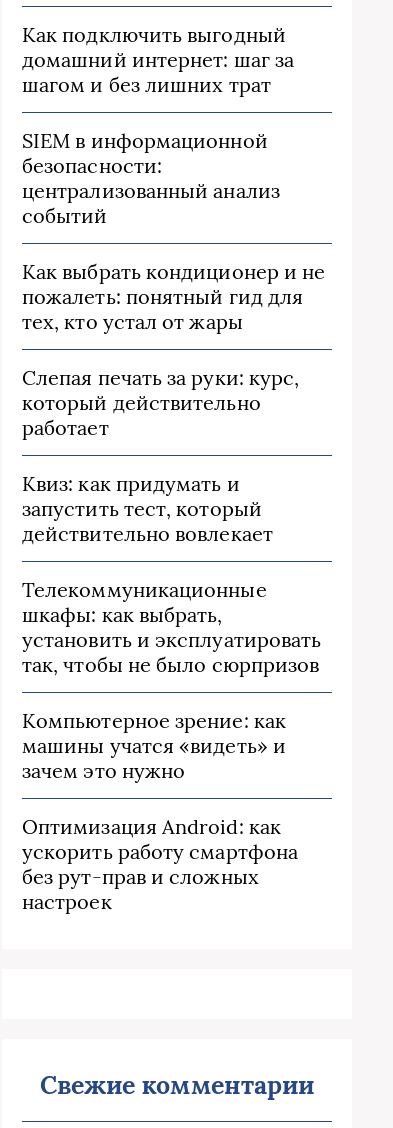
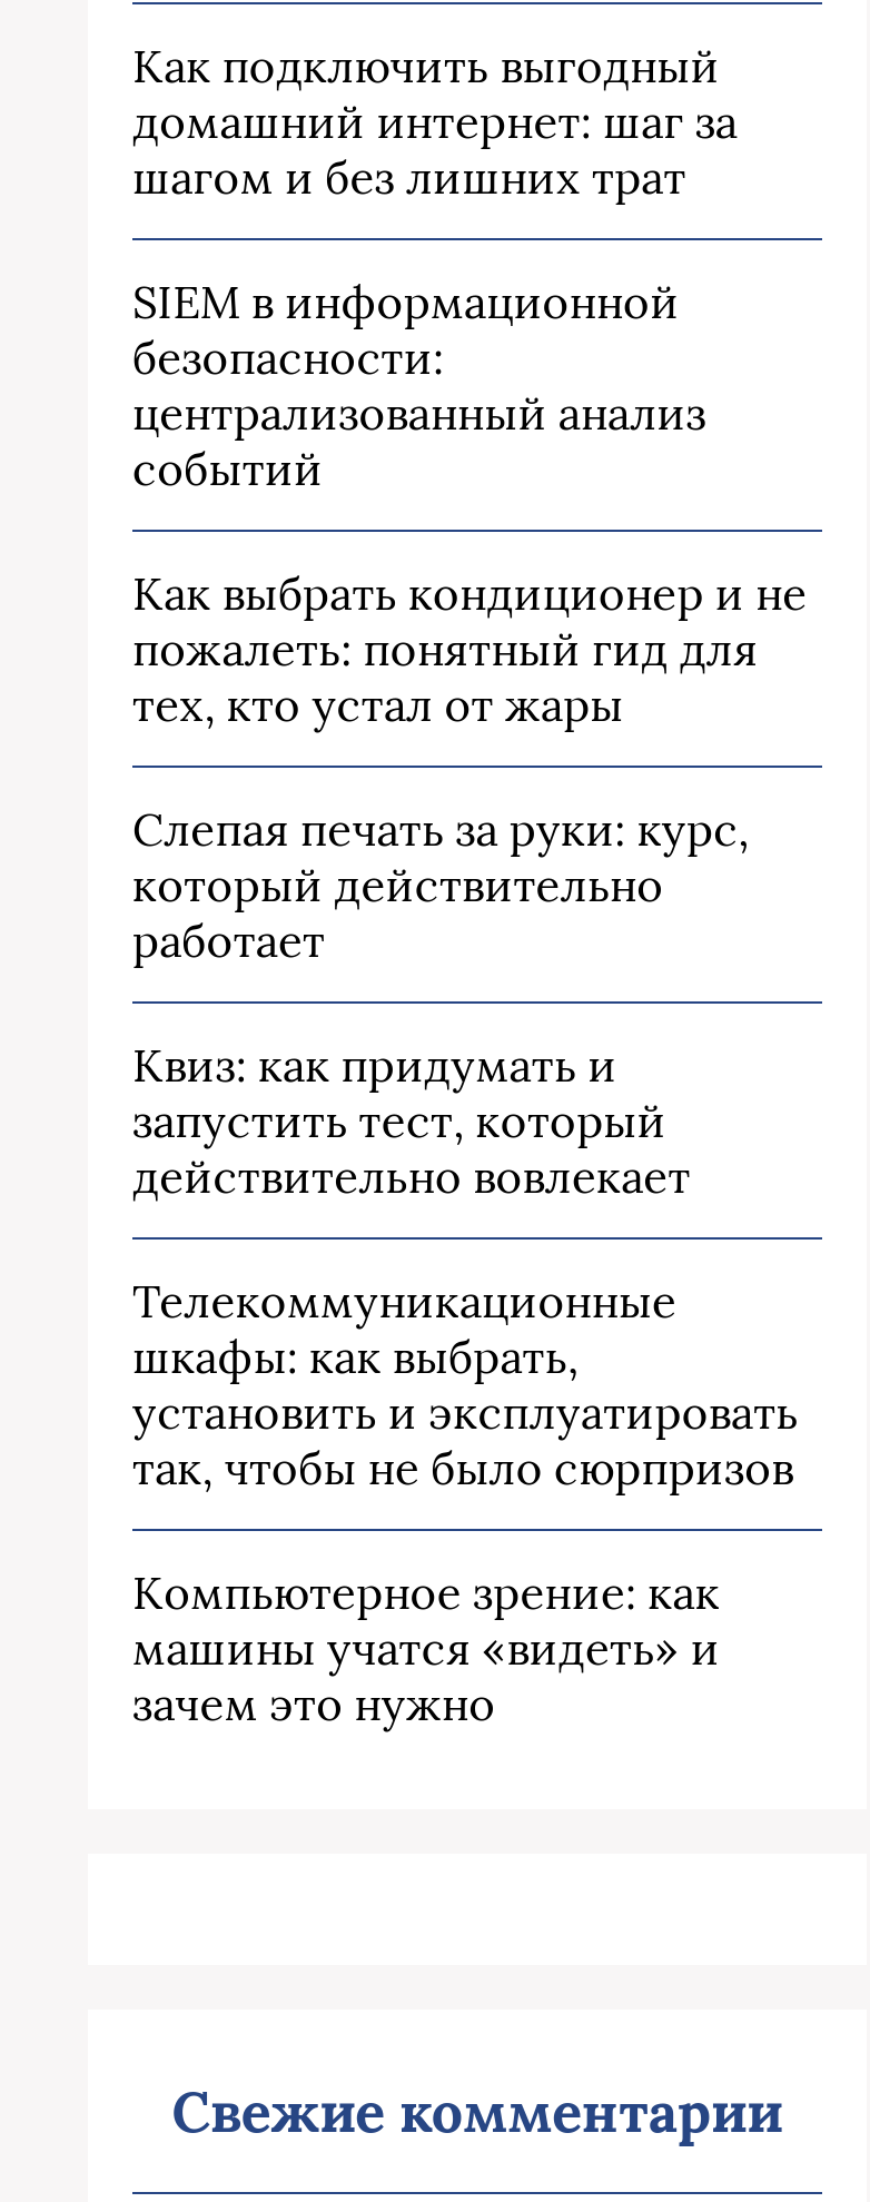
- Оптимизация Android: как
- ускорить работу смартфона
- без рут-прав и сложных
- настроек
